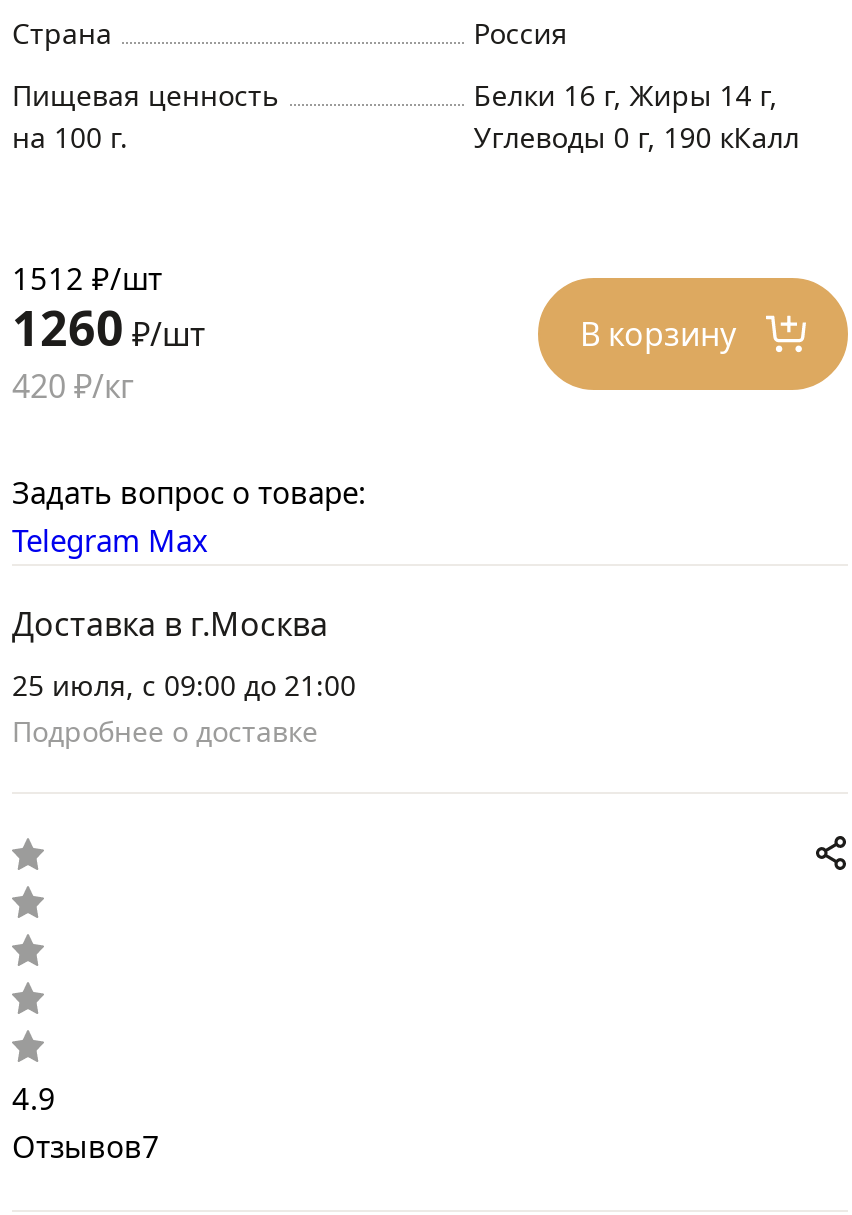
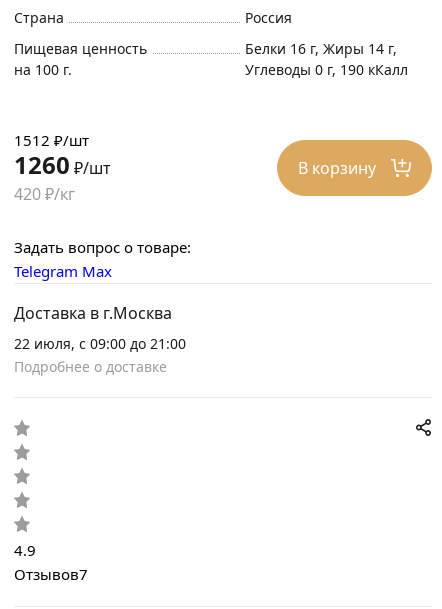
- 25 июля, с 09:00 до 21:00
+ 22 июля, с 09:00 до 21:00
